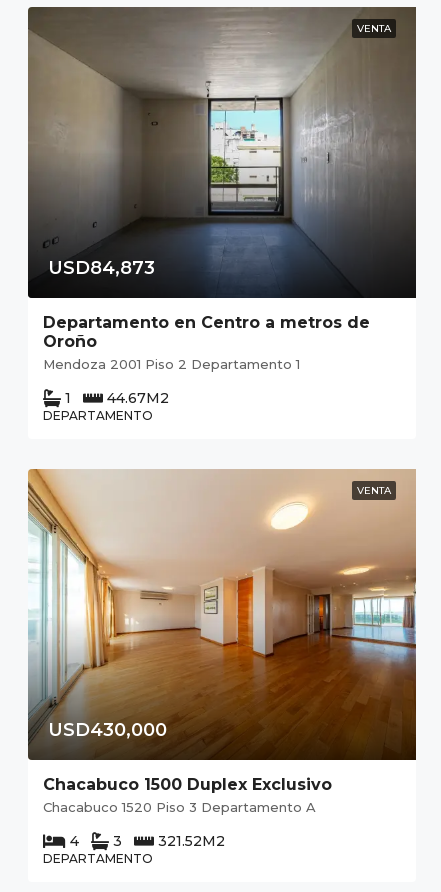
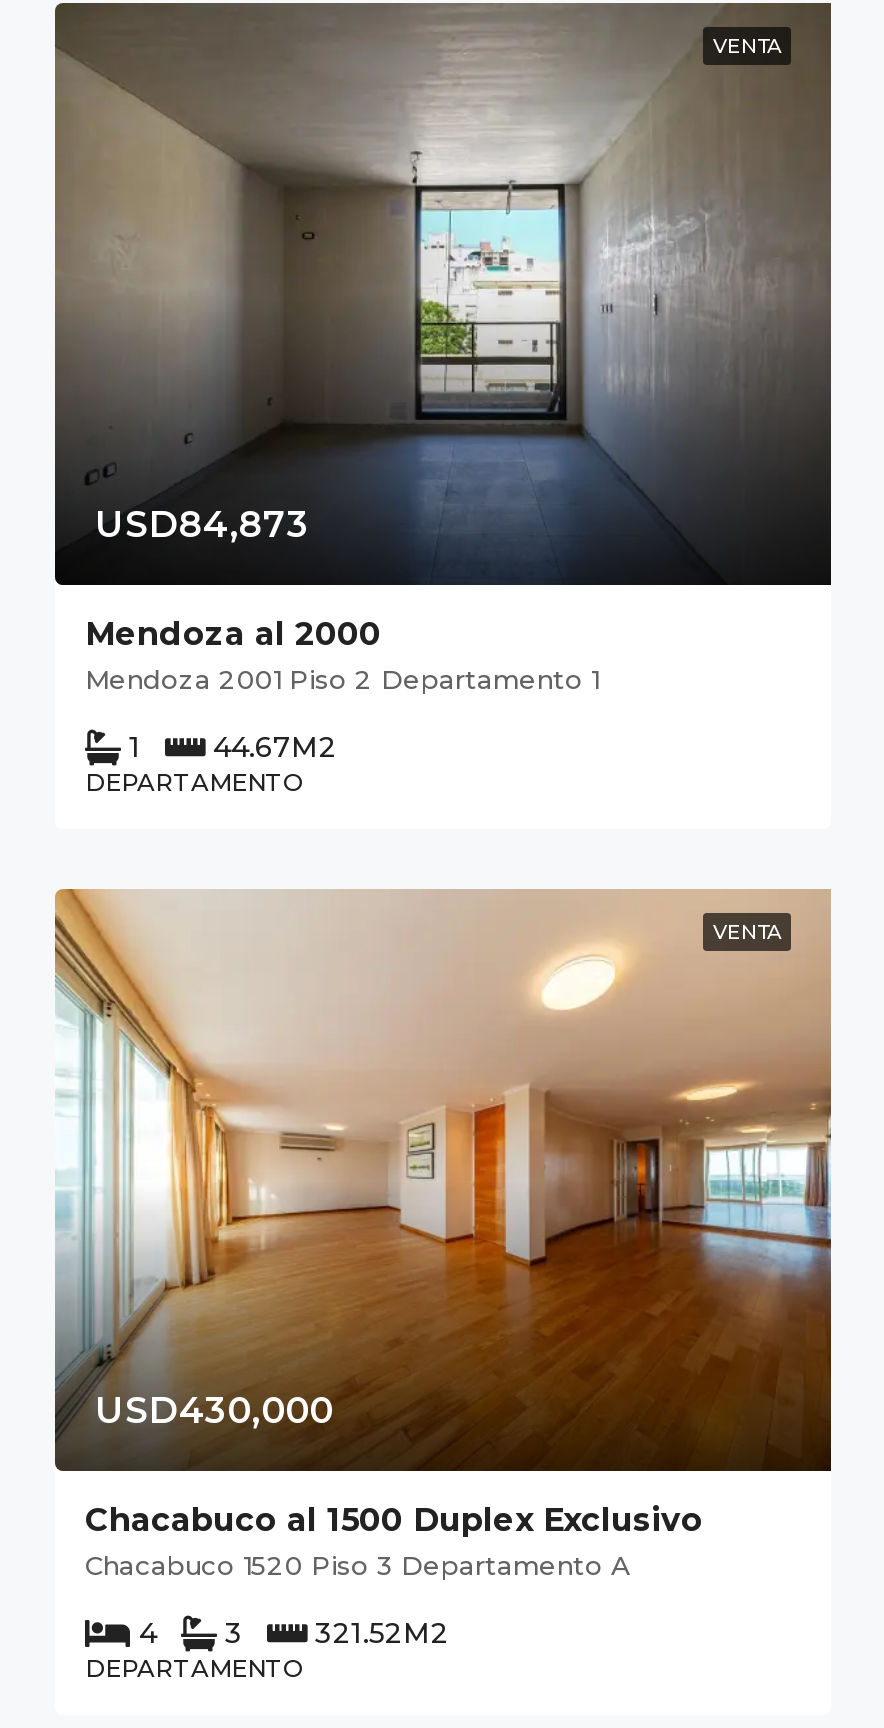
- Departamento en Centro a metros de
- Oroño
+ Mendoza al 2000

- Chacabuco 1500 Duplex Exclusivo
+ Chacabuco al 1500 Duplex Exclusivo
